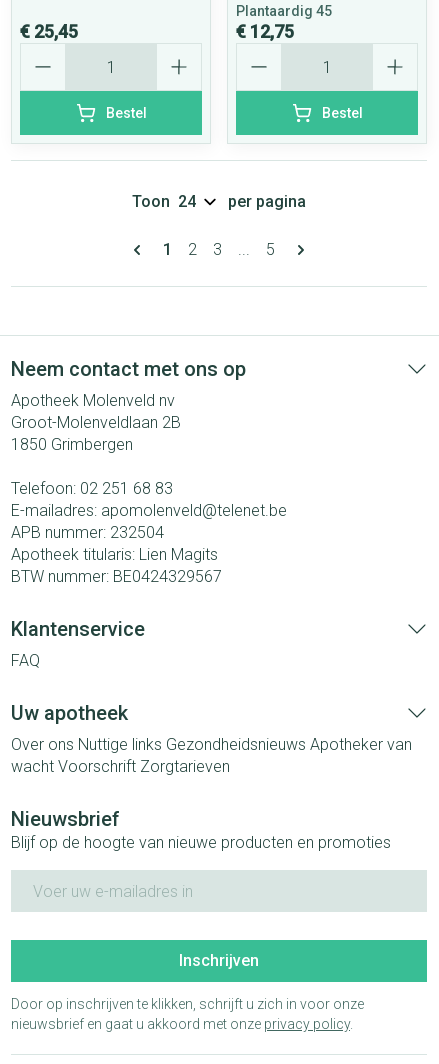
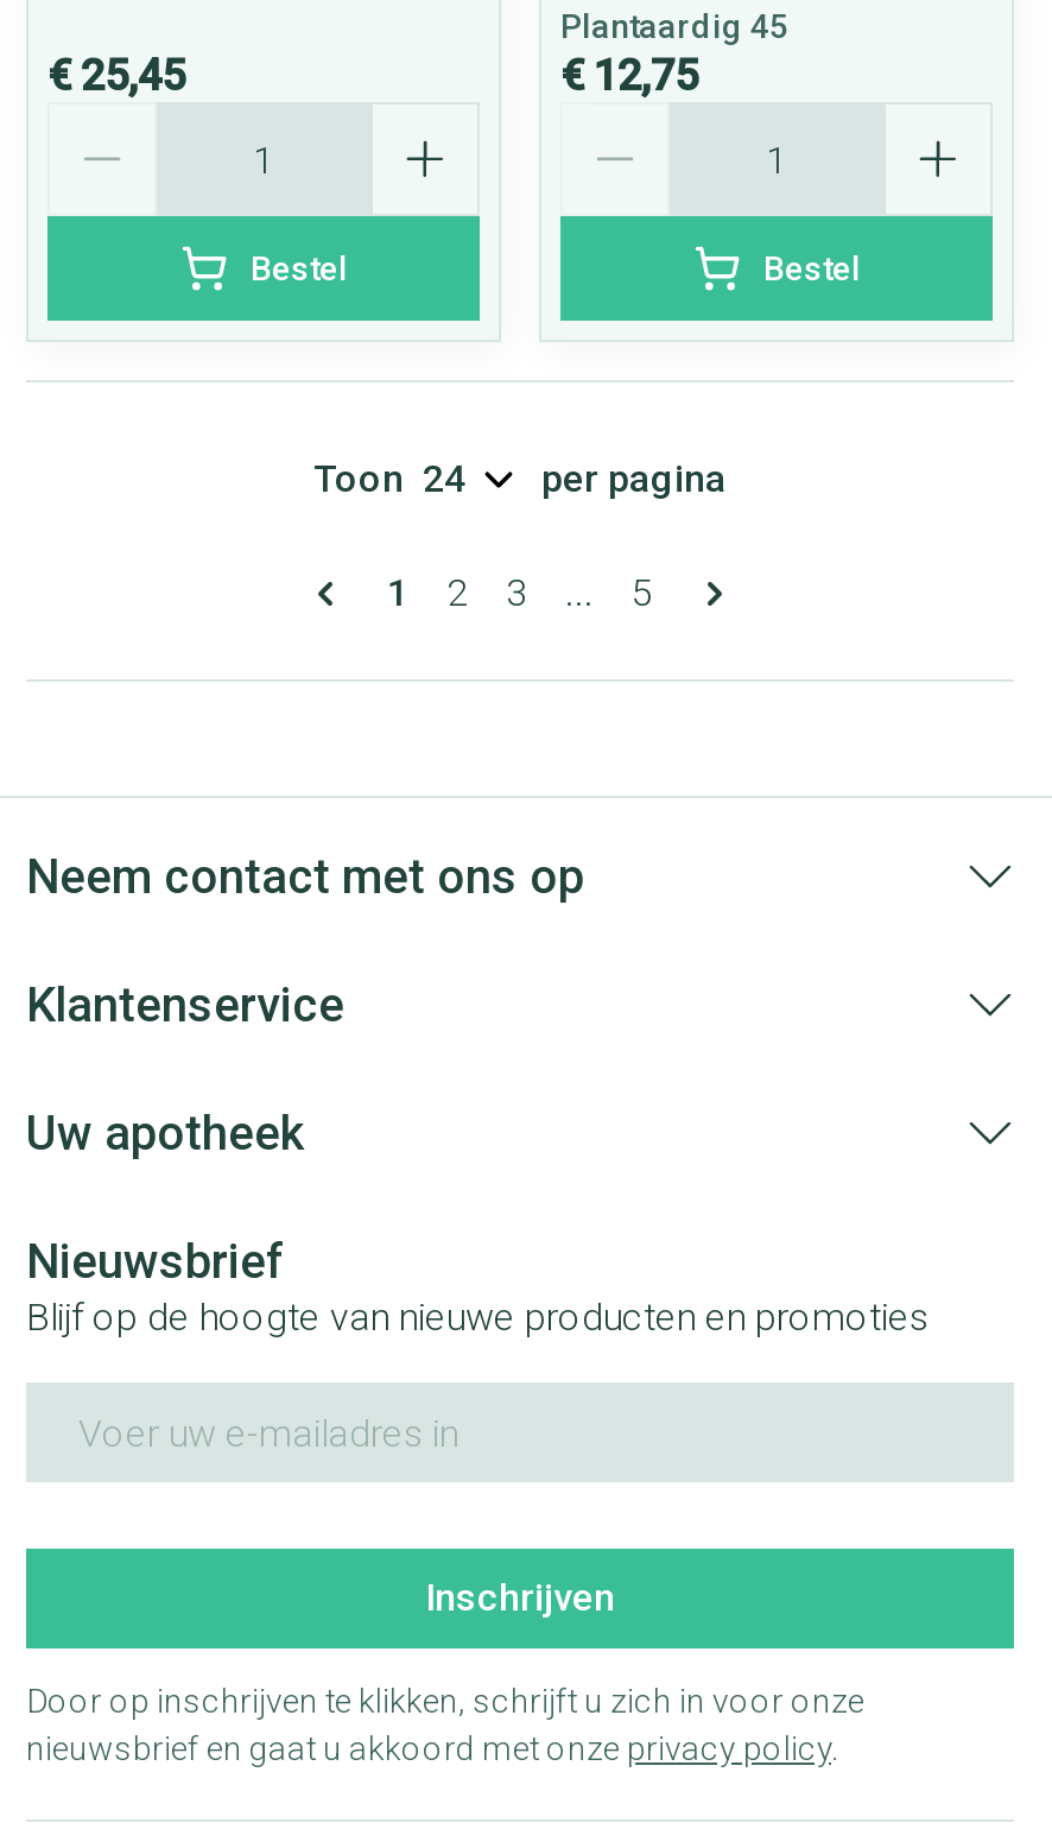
- Apotheek Molenveld nv
- Groot-Molenveldlaan 2B
- 1850 Grimbergen
- Telefoon: 02 251 68 83
- E-mailadres: apomolenveld@telenet.be
- APB nummer: 232504
- Apotheek titularis: Lien Magits
- BTW nummer: BE0424329567

- FAQ

- Over ons Nuttige links Gezondheidsnieuws Apotheker van
- wacht Voorschrift Zorgtarieven
